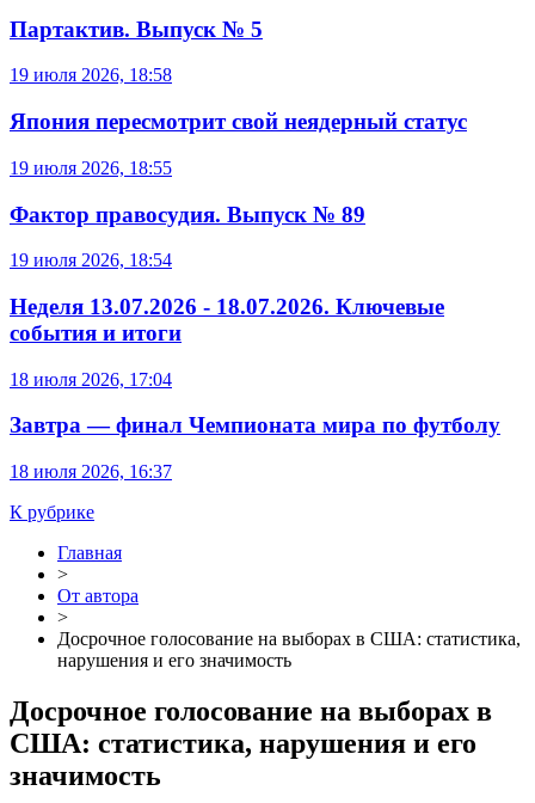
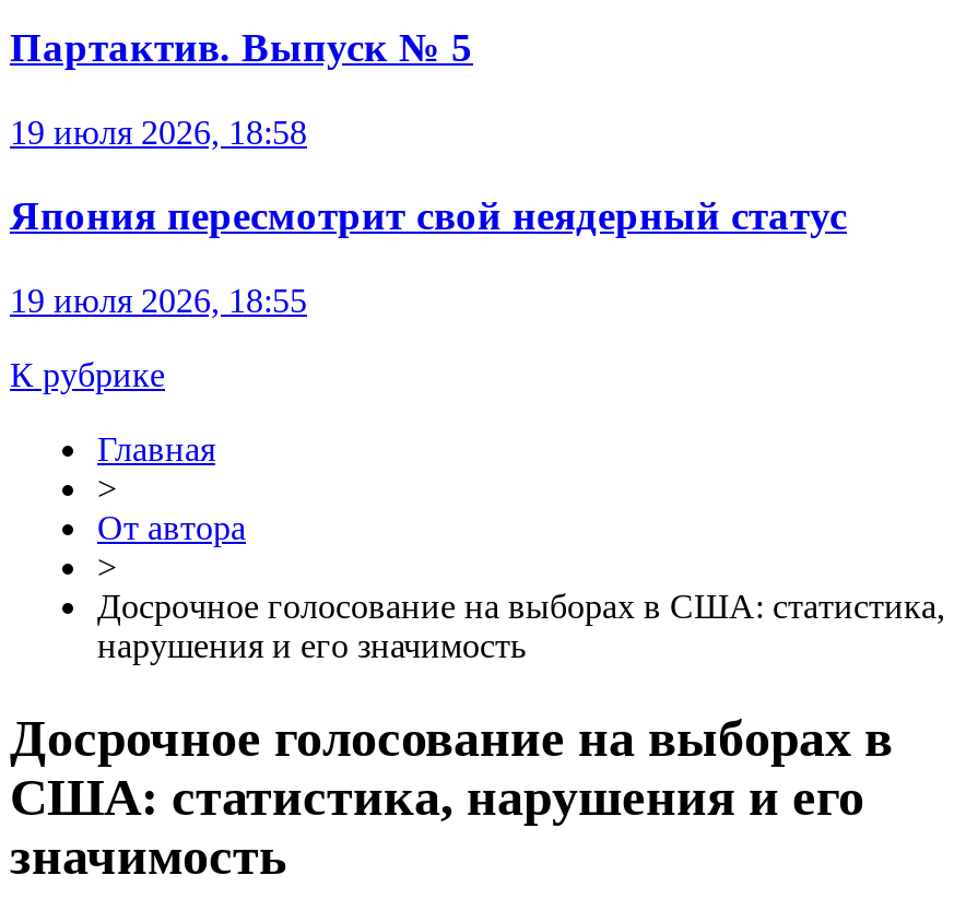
- Фактор правосудия. Выпуск № 89
- 19 июля 2026, 18:54
- Неделя 13.07.2026 - 18.07.2026. Ключевые
- события и итоги
- 18 июля 2026, 17:04
- Завтра — финал Чемпионата мира по футболу
- 18 июля 2026, 16:37
